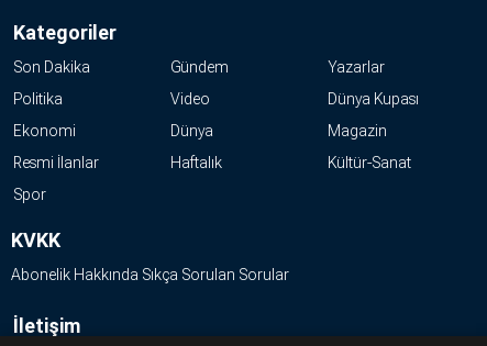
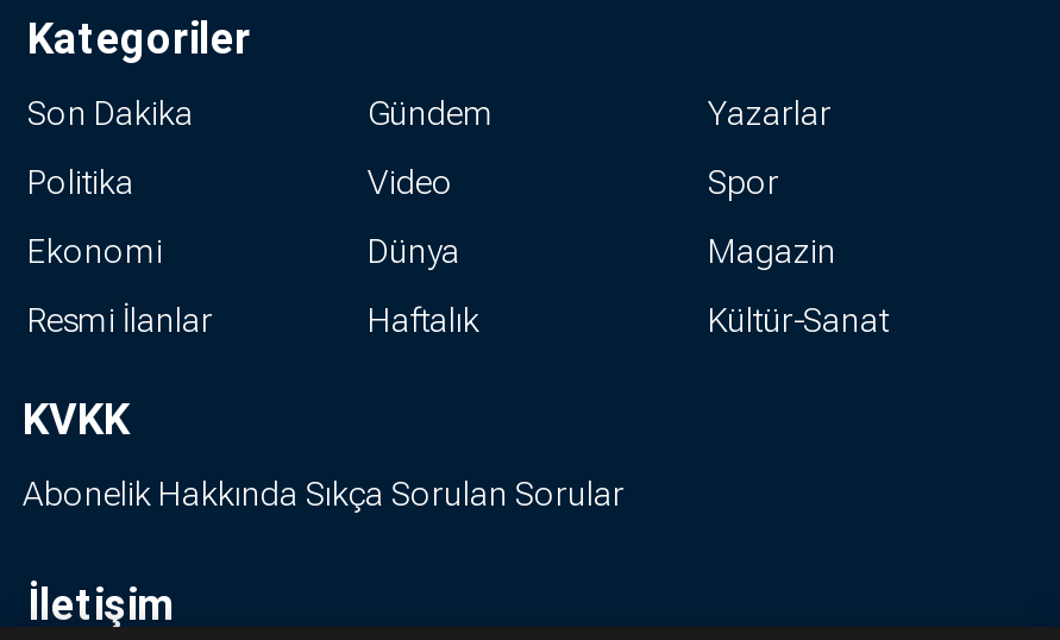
- Dünya Kupası

moved up: Spor
